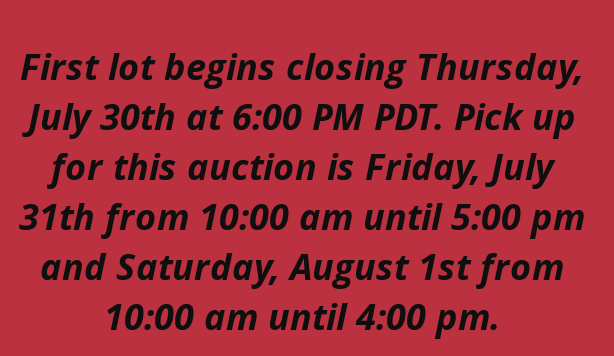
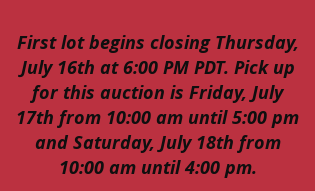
- July 30th at 6:00 PM PDT. Pick up
+ July 16th at 6:00 PM PDT. Pick up

- 31th from 10:00 am until 5:00 pm
+ 17th from 10:00 am until 5:00 pm

- and Saturday, August 1st from
+ and Saturday, July 18th from
